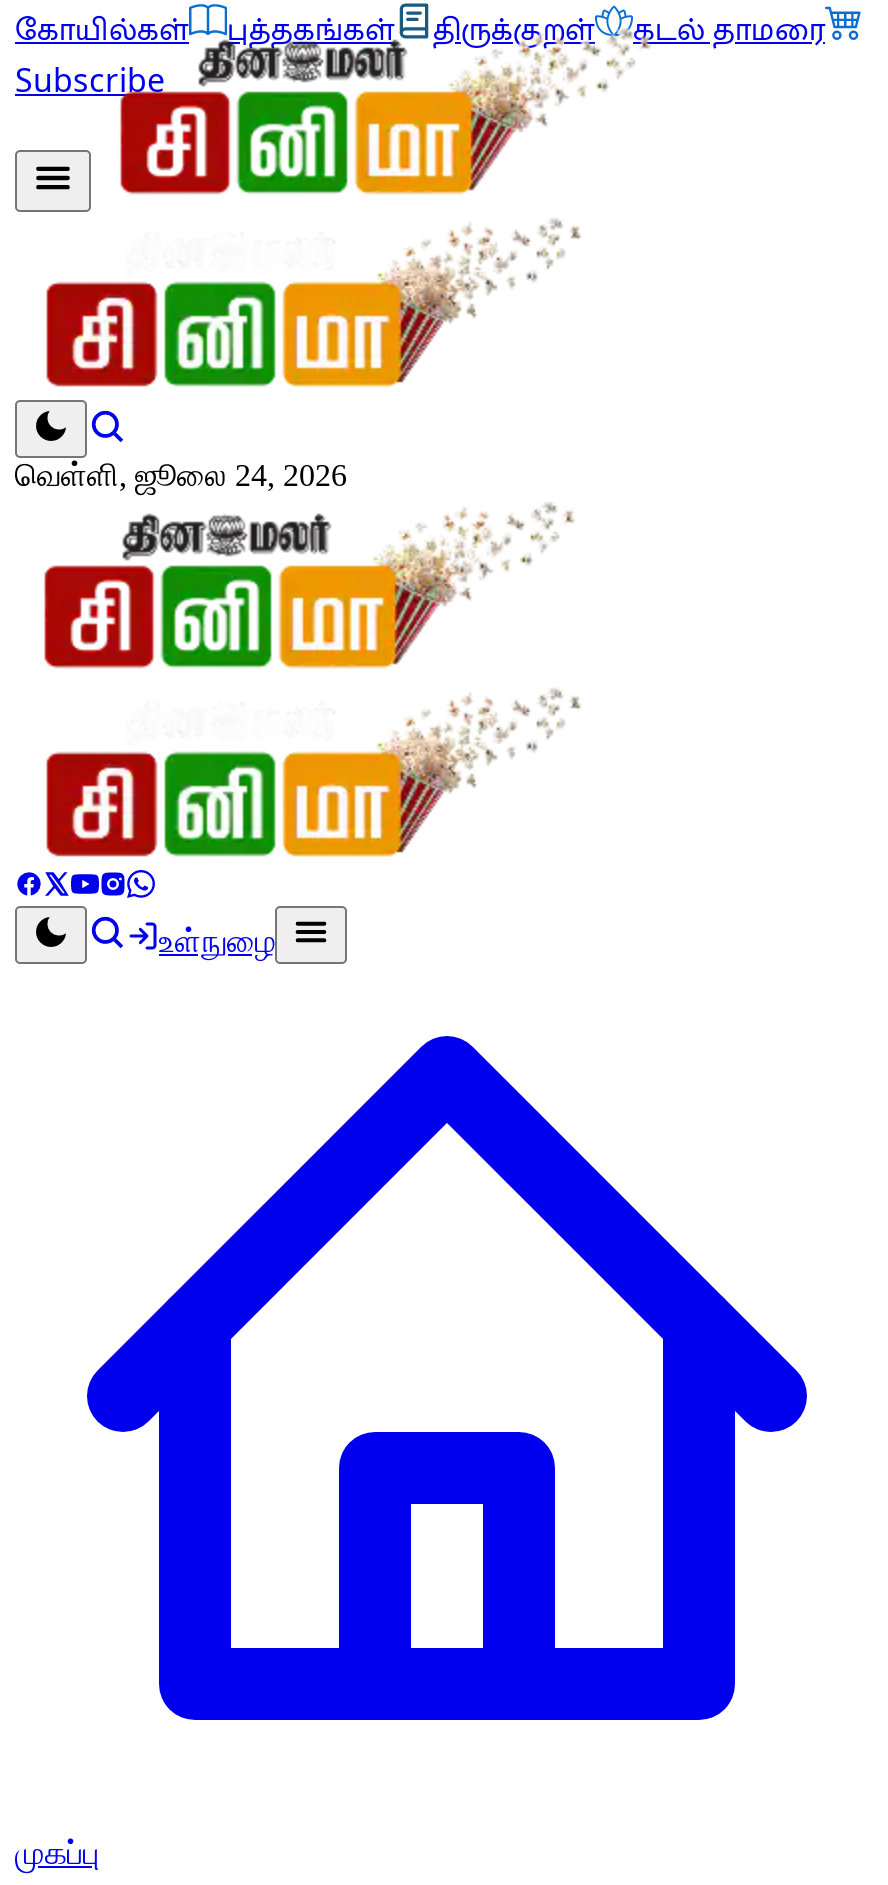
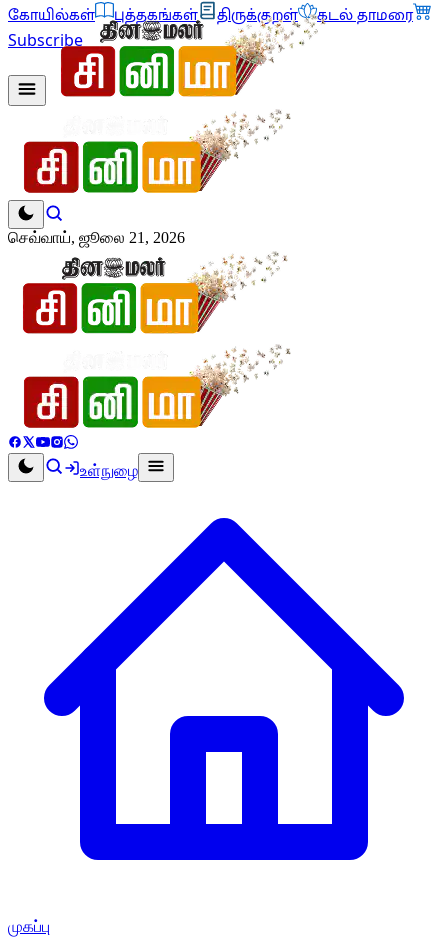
- வெள்ளி, ஜூலை 24, 2026
+ செவ்வாய், ஜூலை 21, 2026
